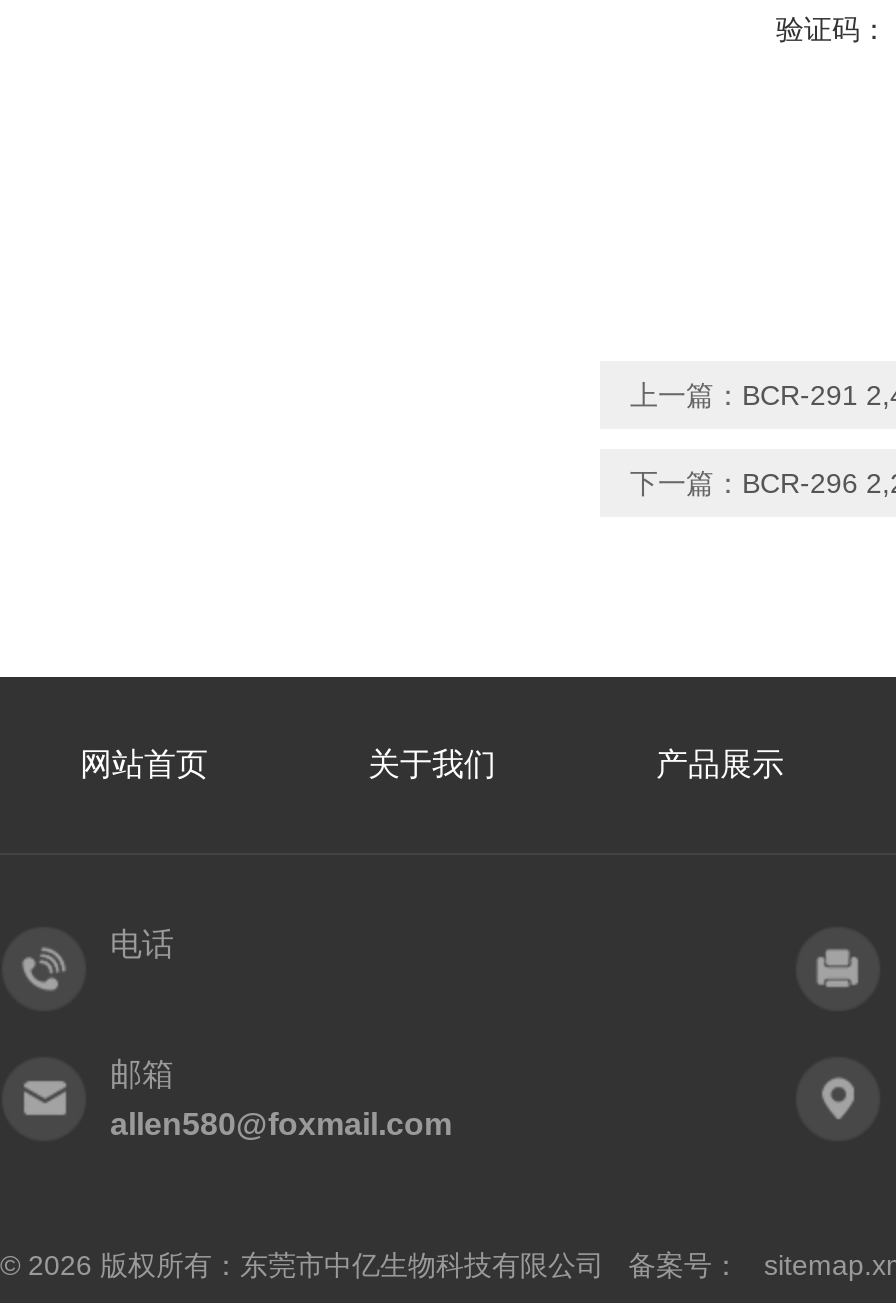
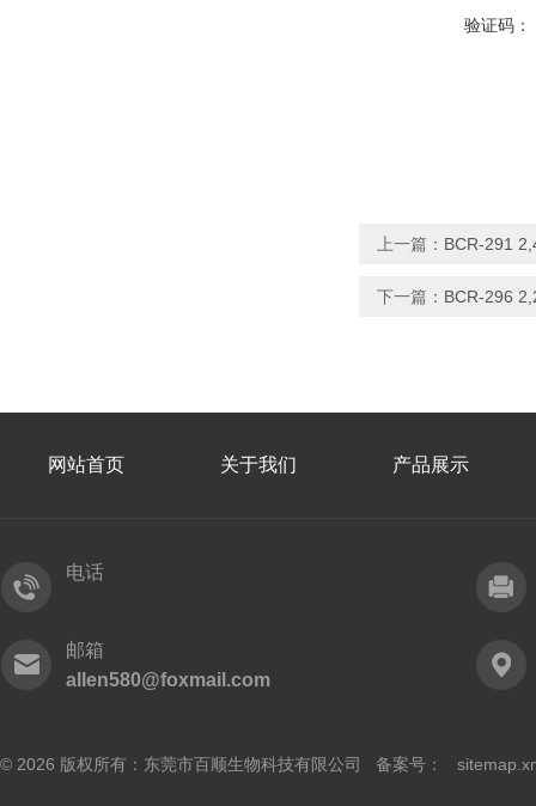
- © 2026 版权所有：东莞市中亿生物科技有限公司 备案号：
+ © 2026 版权所有：东莞市百顺生物科技有限公司 备案号：
